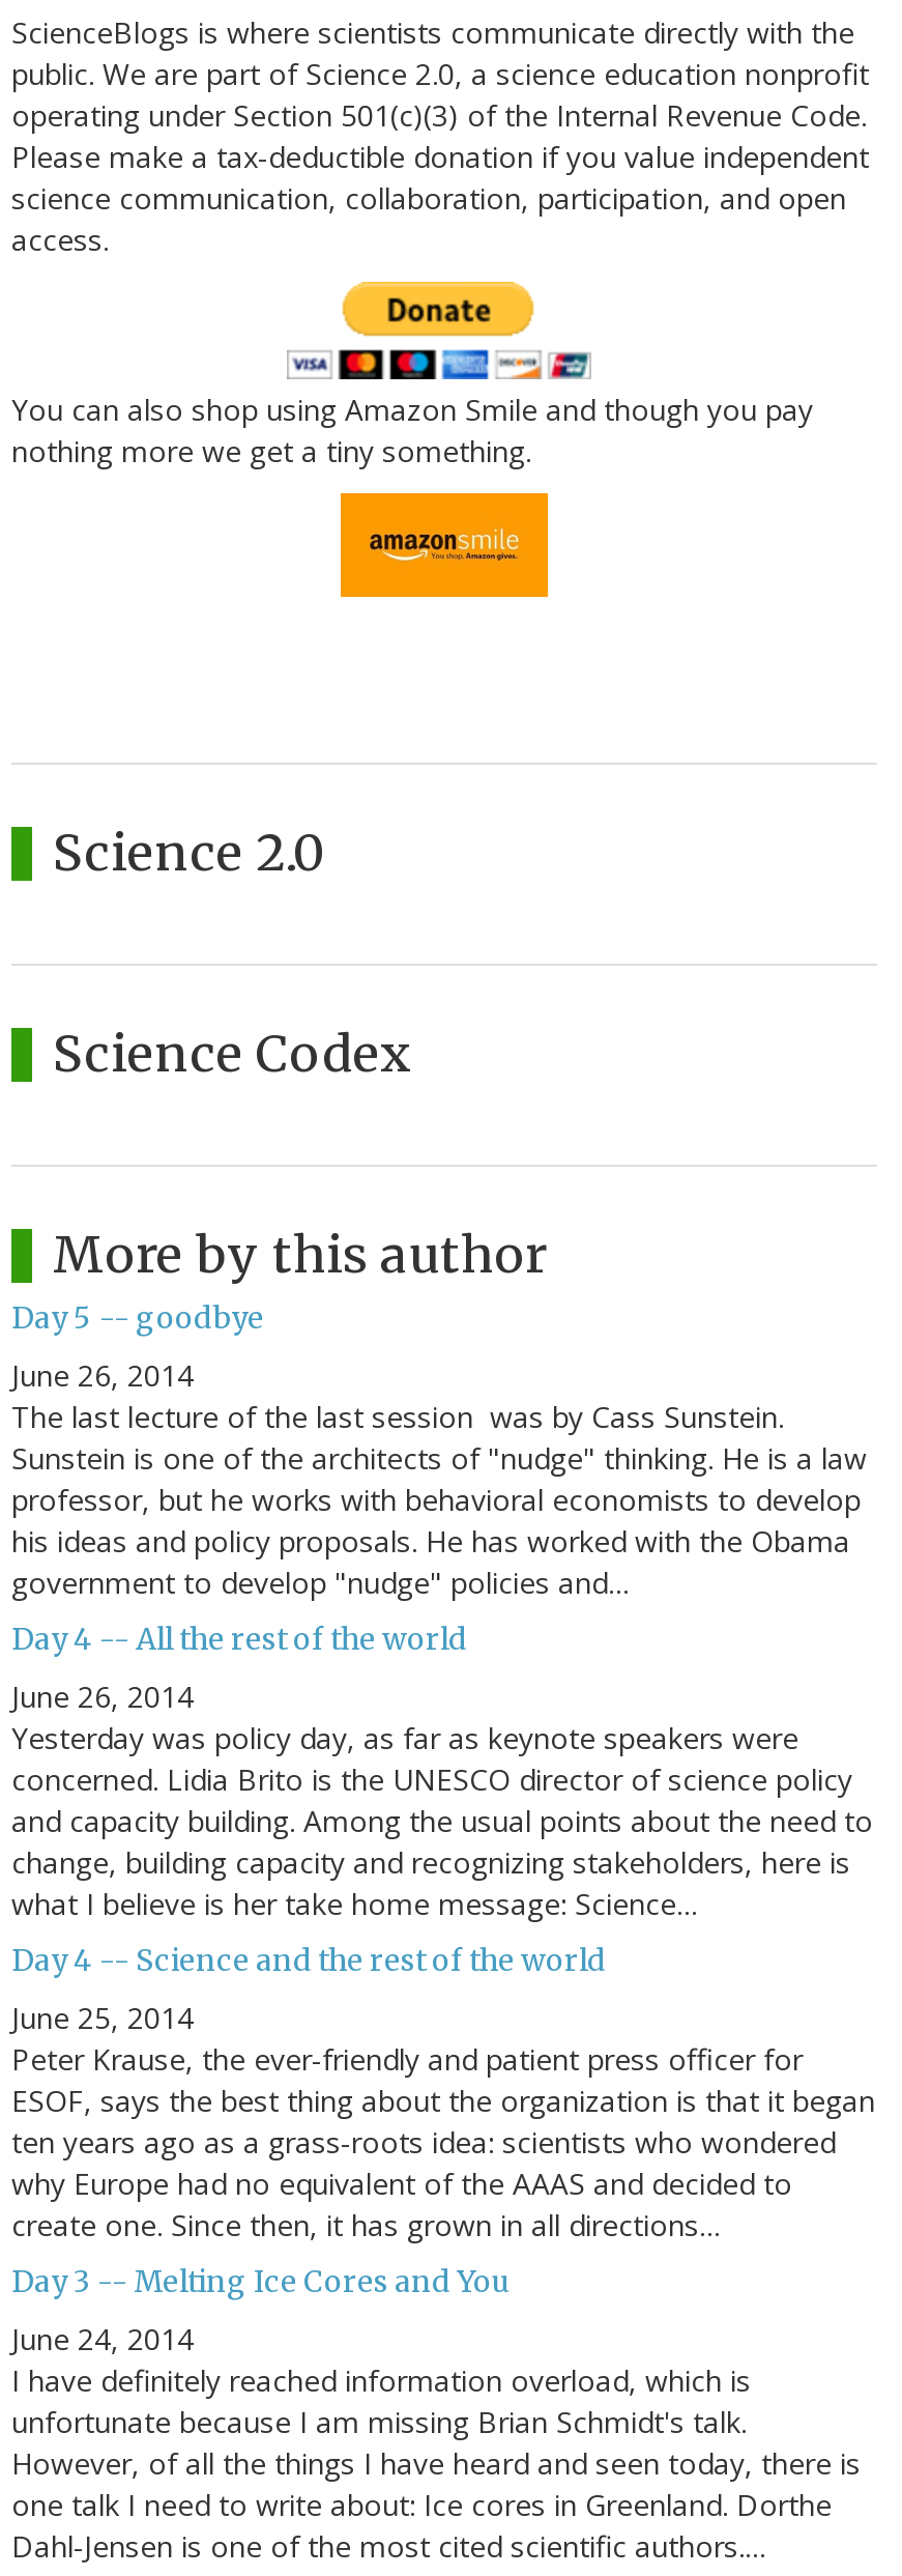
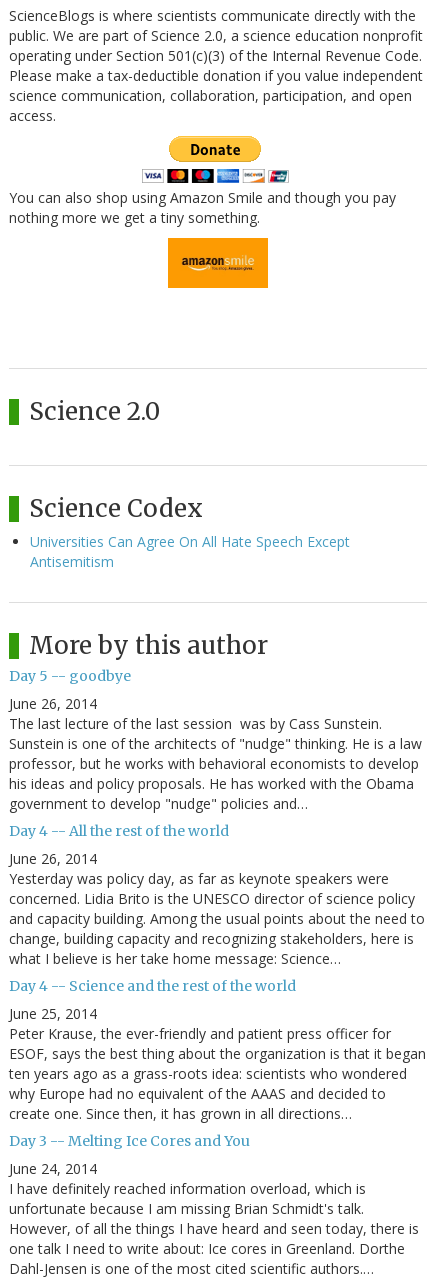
+ Universities Can Agree On All Hate Speech Except
+ Antisemitism
